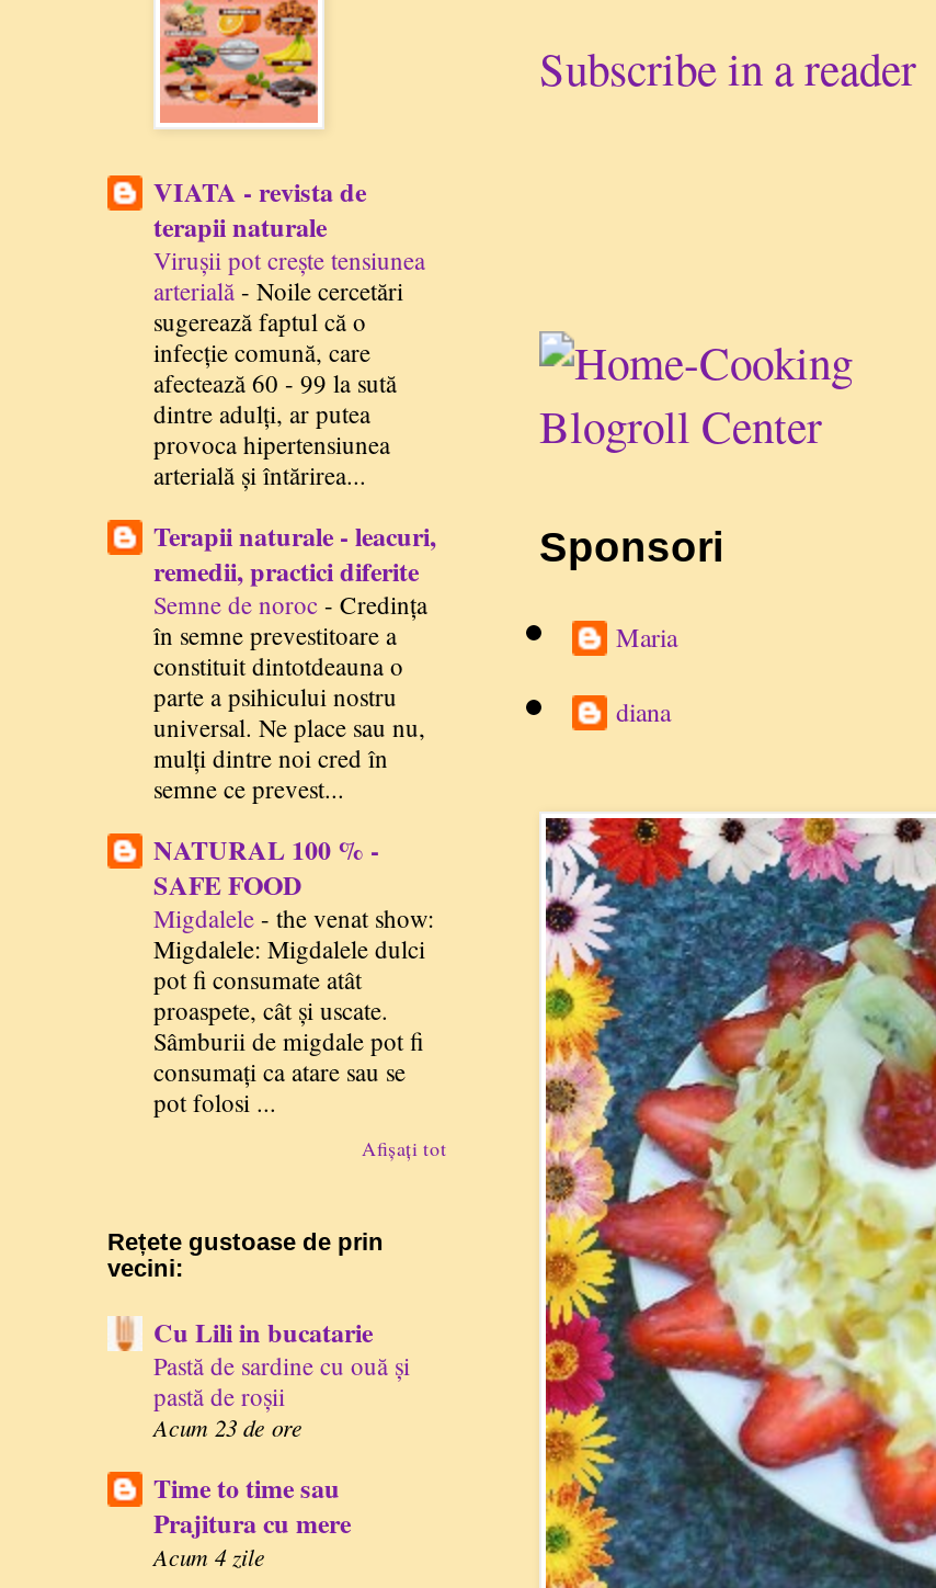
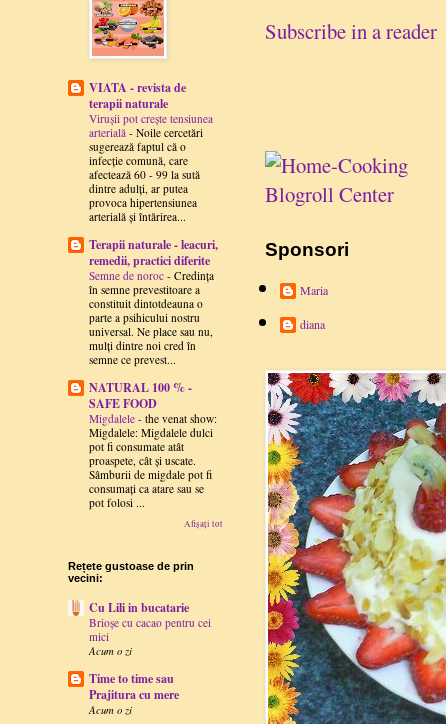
- Pastă de sardine cu ouă și
- pastă de roșii
- Acum 23 de ore
+ Brioșe cu cacao pentru cei
+ mici
+ Acum o zi

- Acum 4 zile
+ Acum o zi
